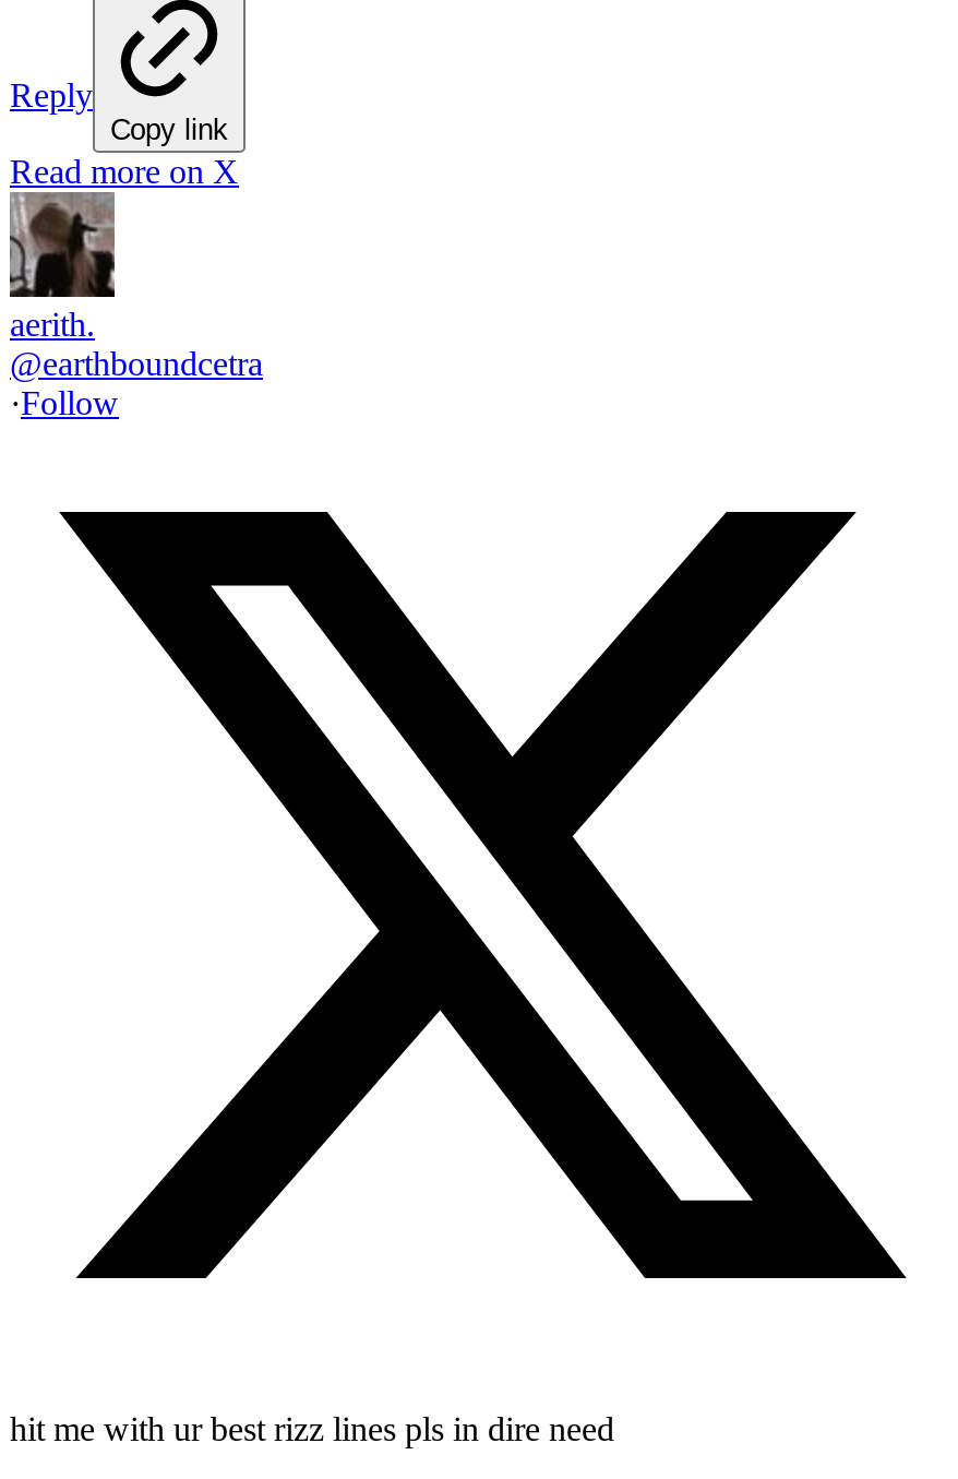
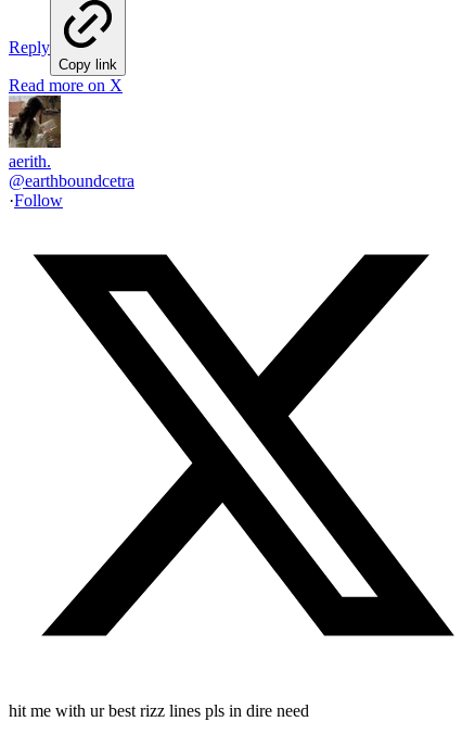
- [image]
+ [image]
